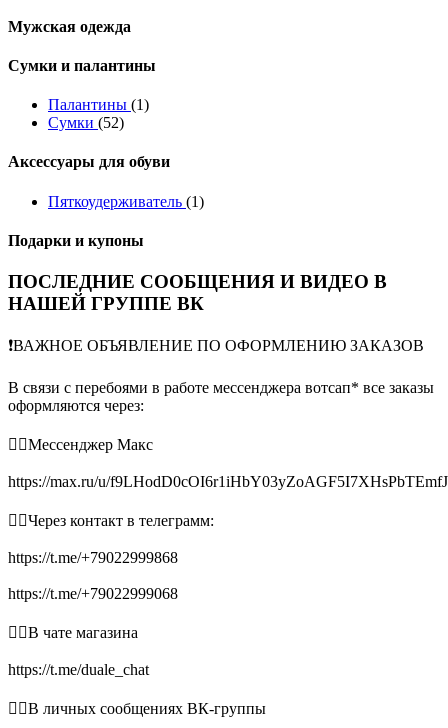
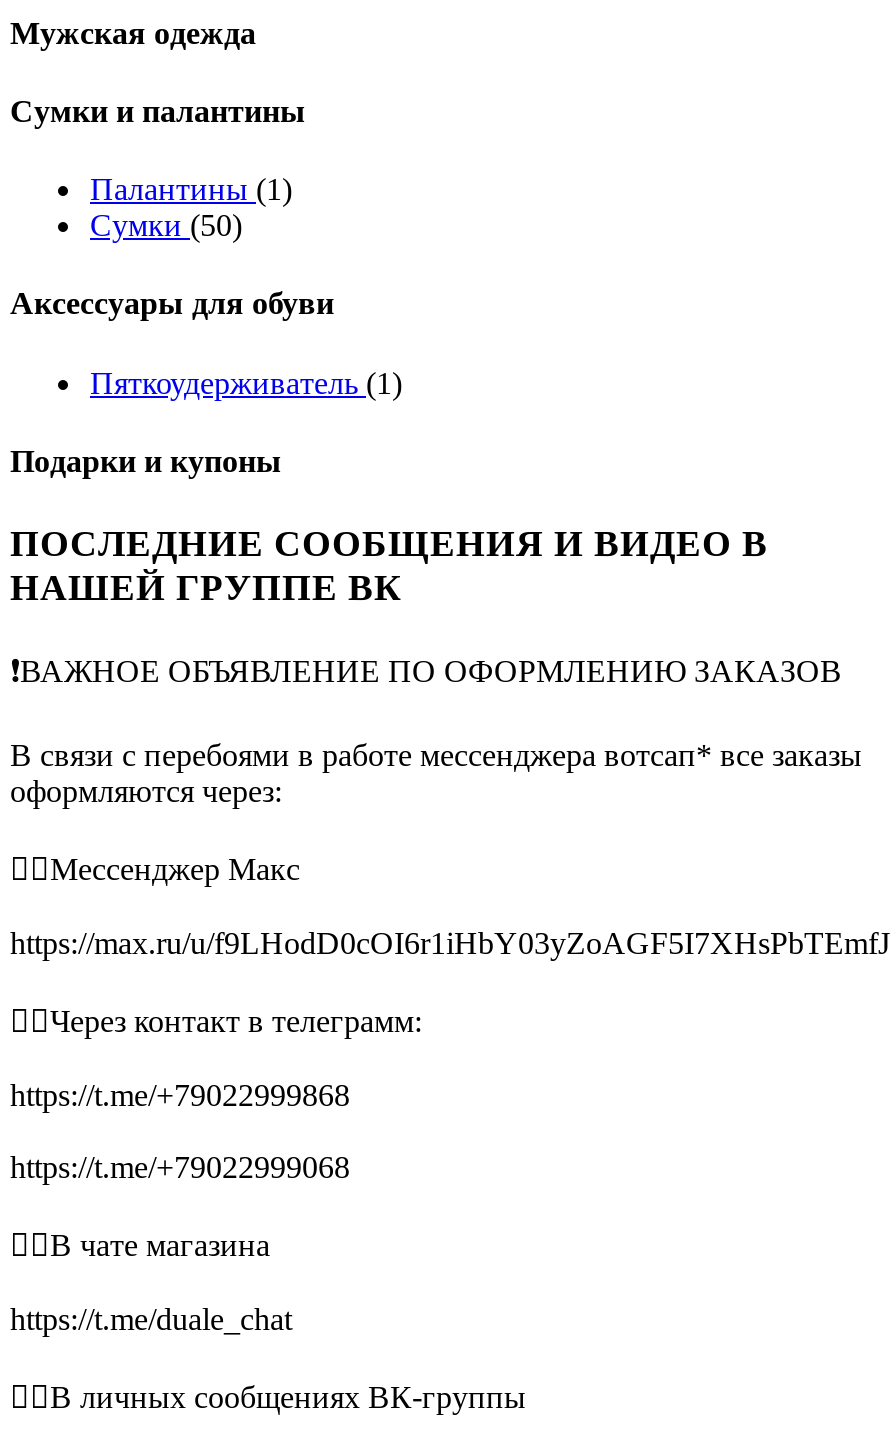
- Сумки (52)
+ Сумки (50)
